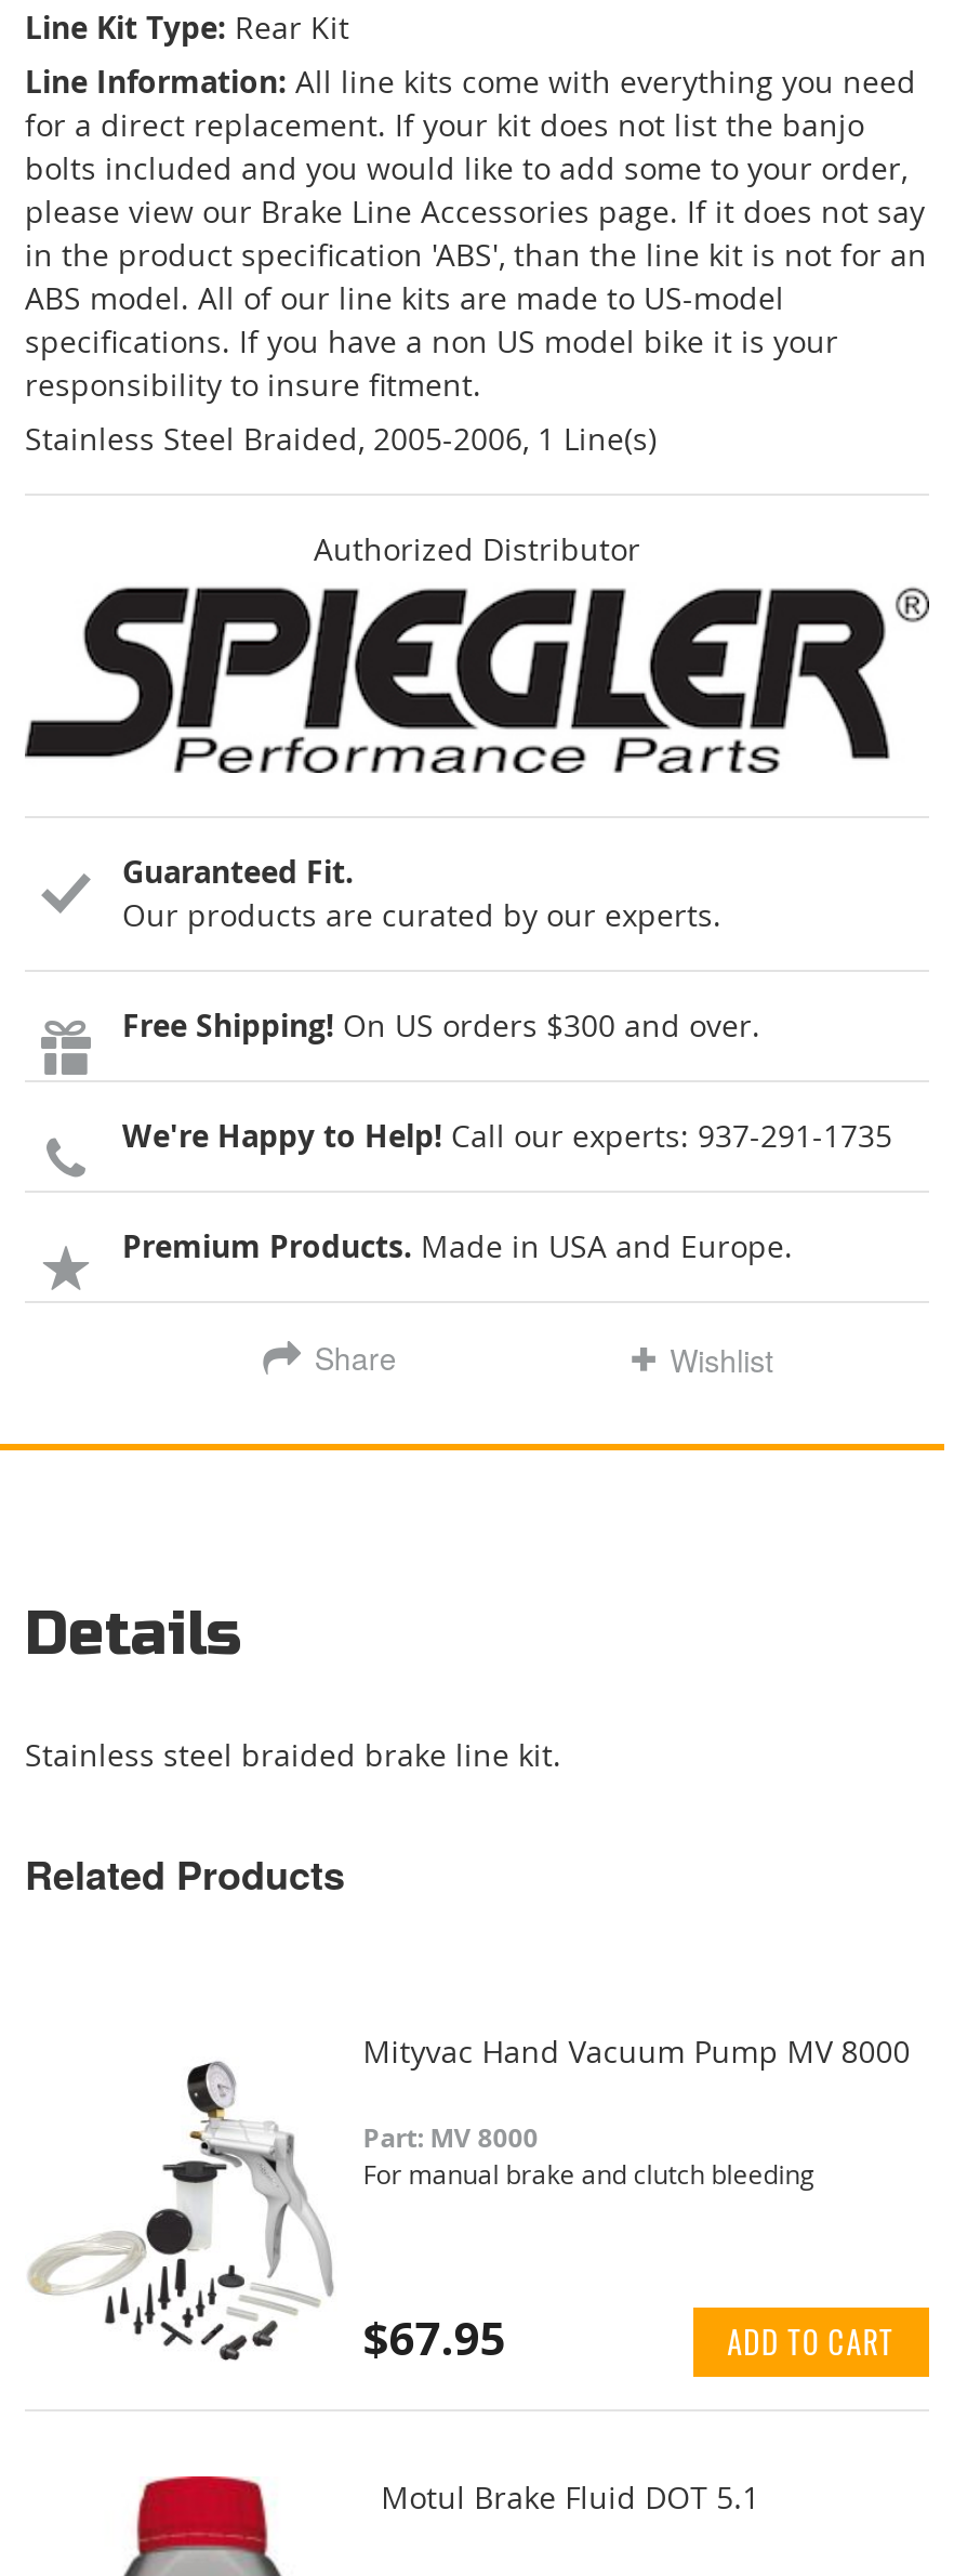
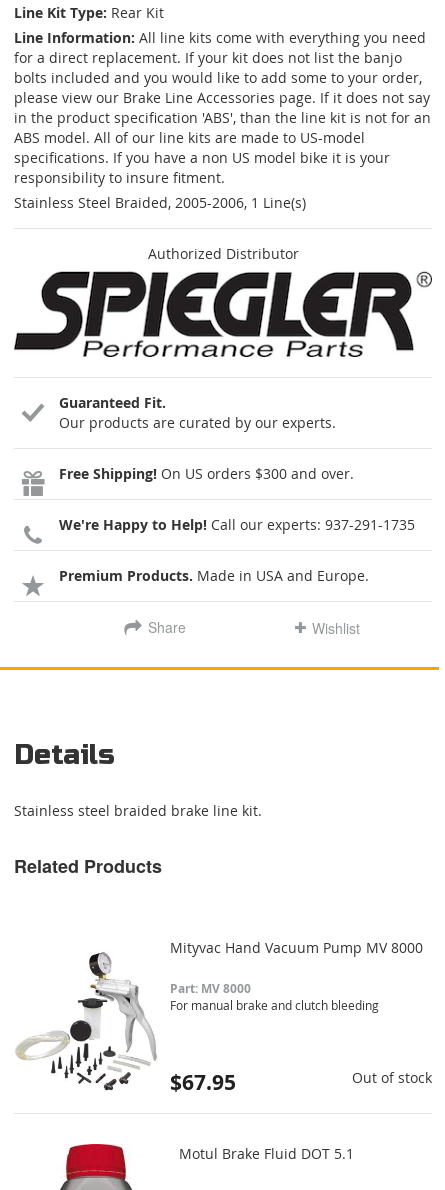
- ADD TO CART
+ Out of stock
